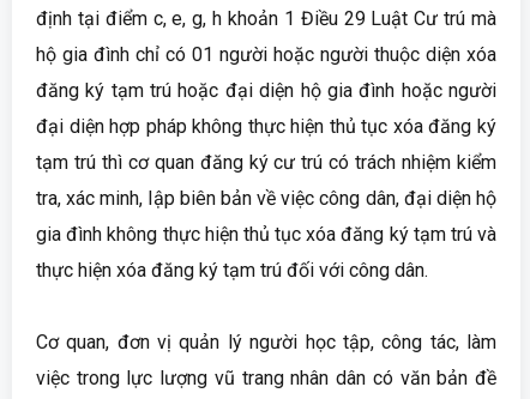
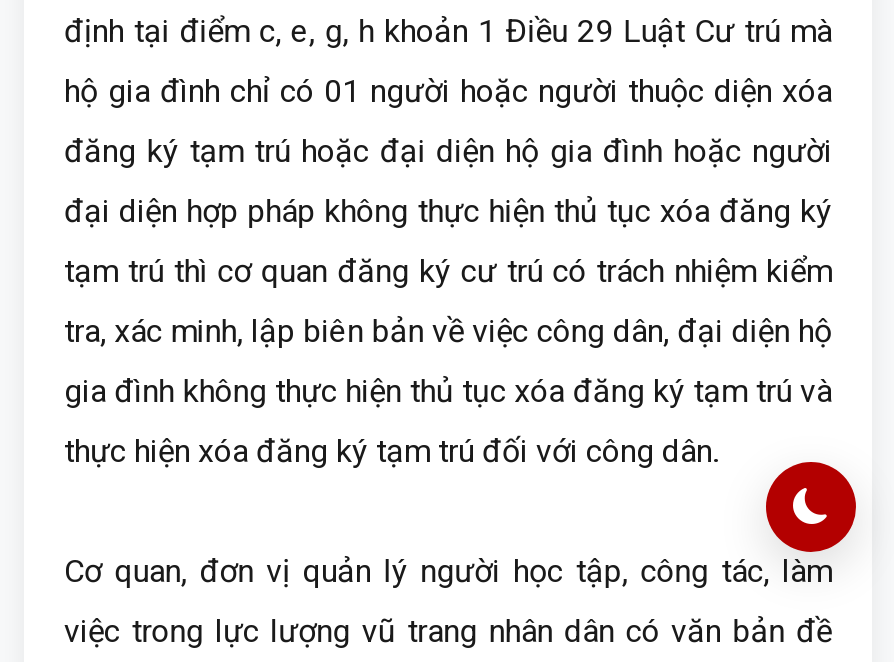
+ [image]
